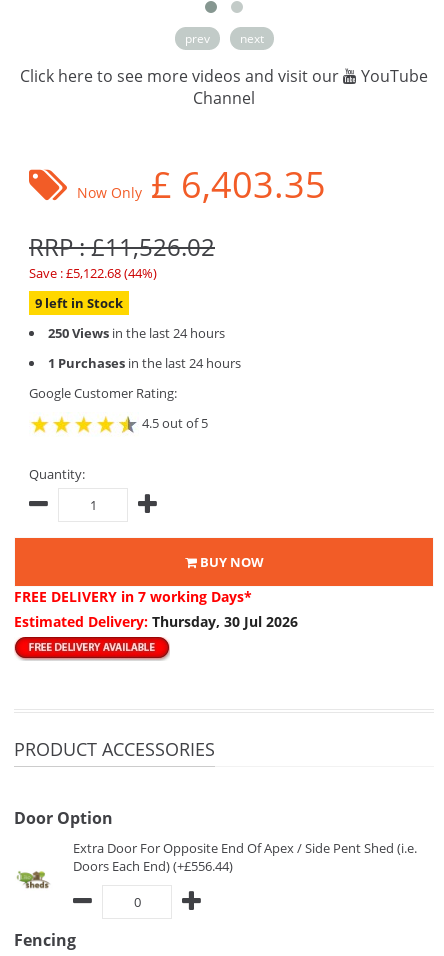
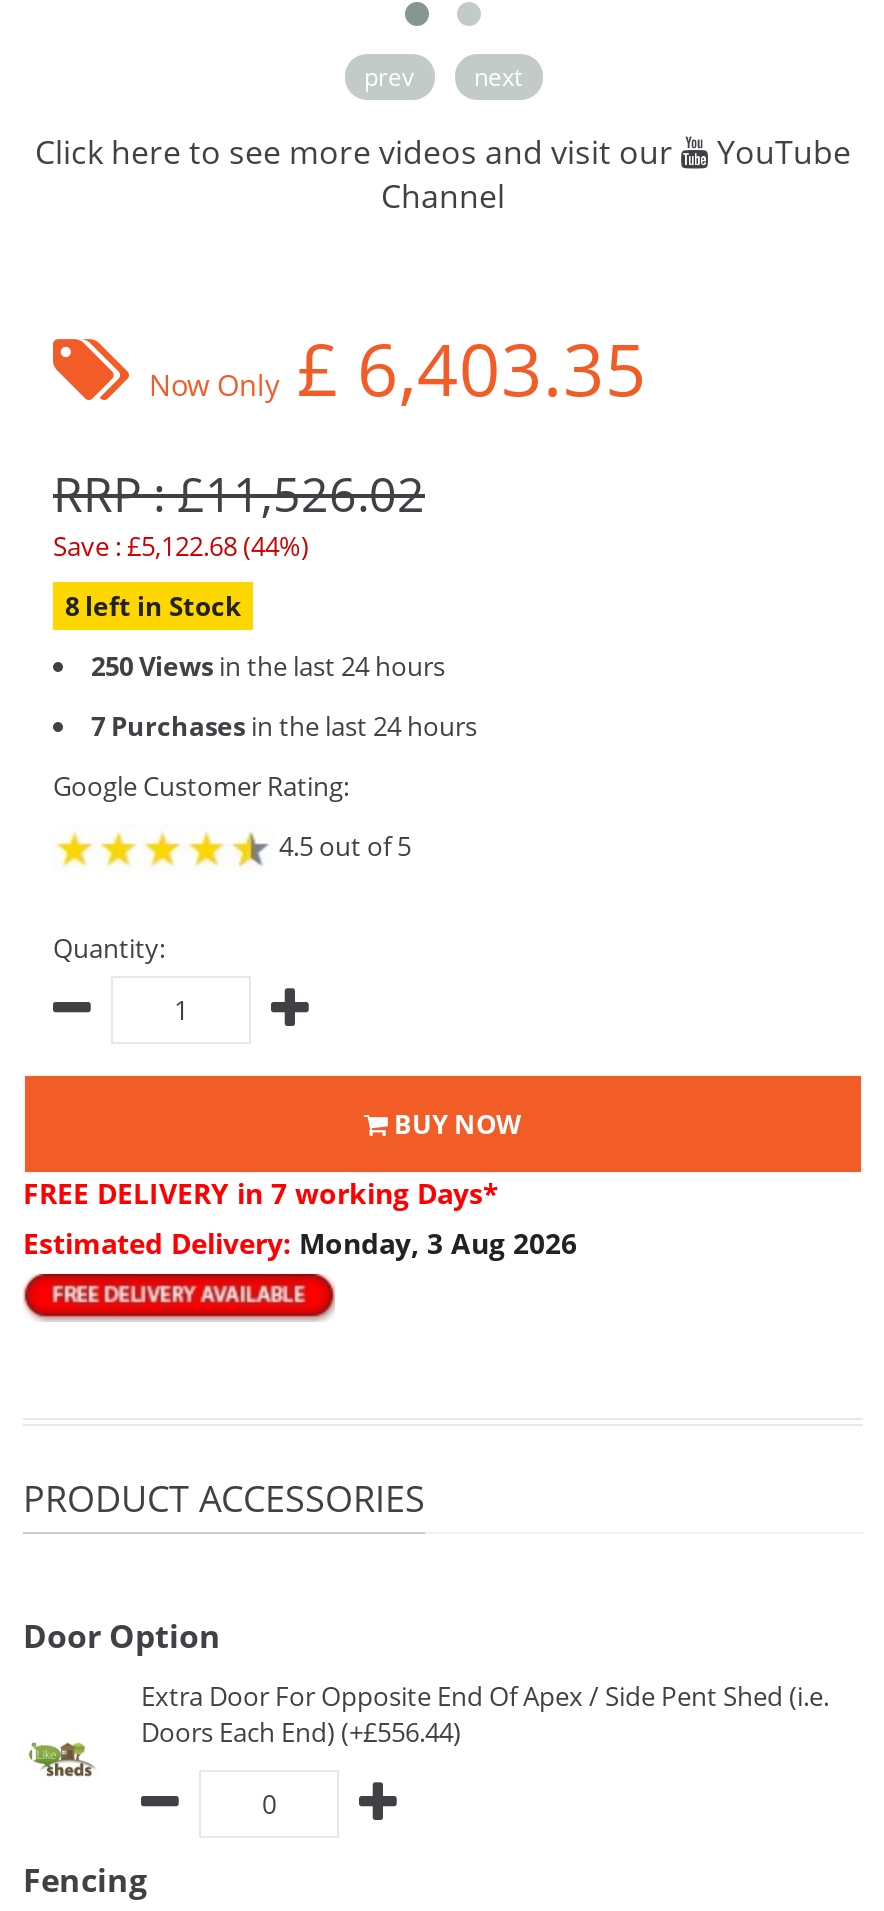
- 9 left in Stock
+ 8 left in Stock

- 1 Purchases in the last 24 hours
+ 7 Purchases in the last 24 hours

- Estimated Delivery: Thursday, 30 Jul 2026
+ Estimated Delivery: Monday, 3 Aug 2026
